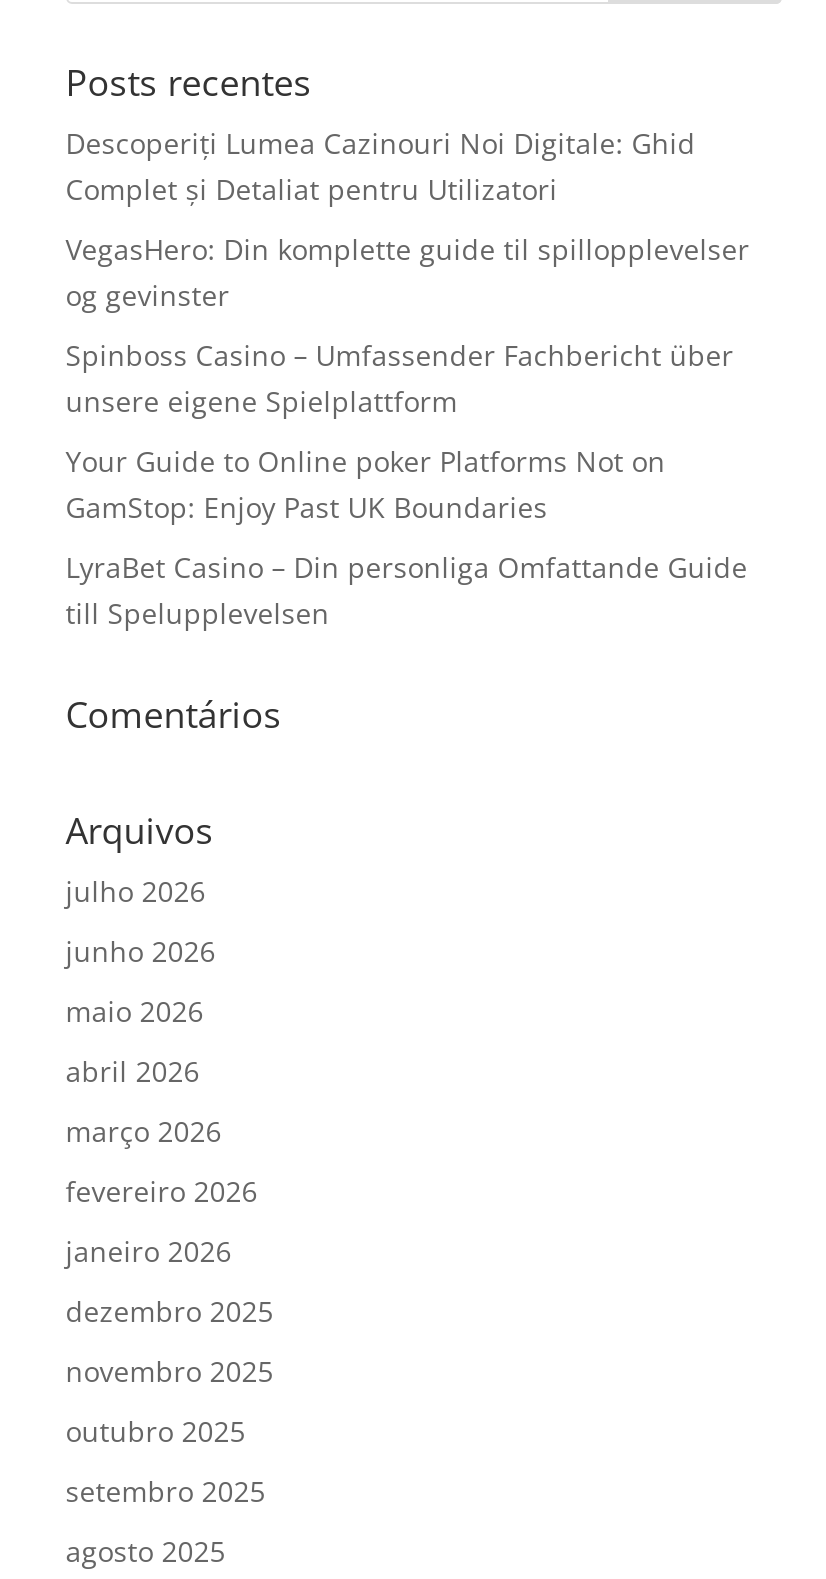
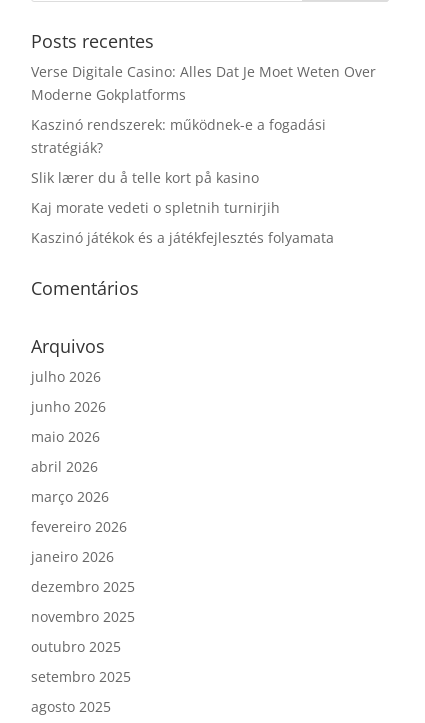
- Descoperiți Lumea Cazinouri Noi Digitale: Ghid
- Complet și Detaliat pentru Utilizatori
+ Verse Digitale Casino: Alles Dat Je Moet Weten Over
+ Moderne Gokplatforms

- VegasHero: Din komplette guide til spillopplevelser
- og gevinster
+ Kaszinó rendszerek: működnek-e a fogadási
+ stratégiák?

- Spinboss Casino – Umfassender Fachbericht über
- unsere eigene Spielplattform
+ Slik lærer du å telle kort på kasino

- Your Guide to Online poker Platforms Not on
- GamStop: Enjoy Past UK Boundaries
+ Kaj morate vedeti o spletnih turnirjih

- LyraBet Casino – Din personliga Omfattande Guide
- till Spelupplevelsen
+ Kaszinó játékok és a játékfejlesztés folyamata
